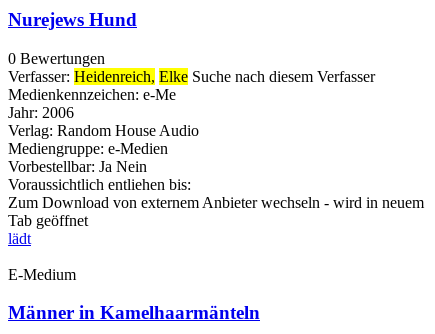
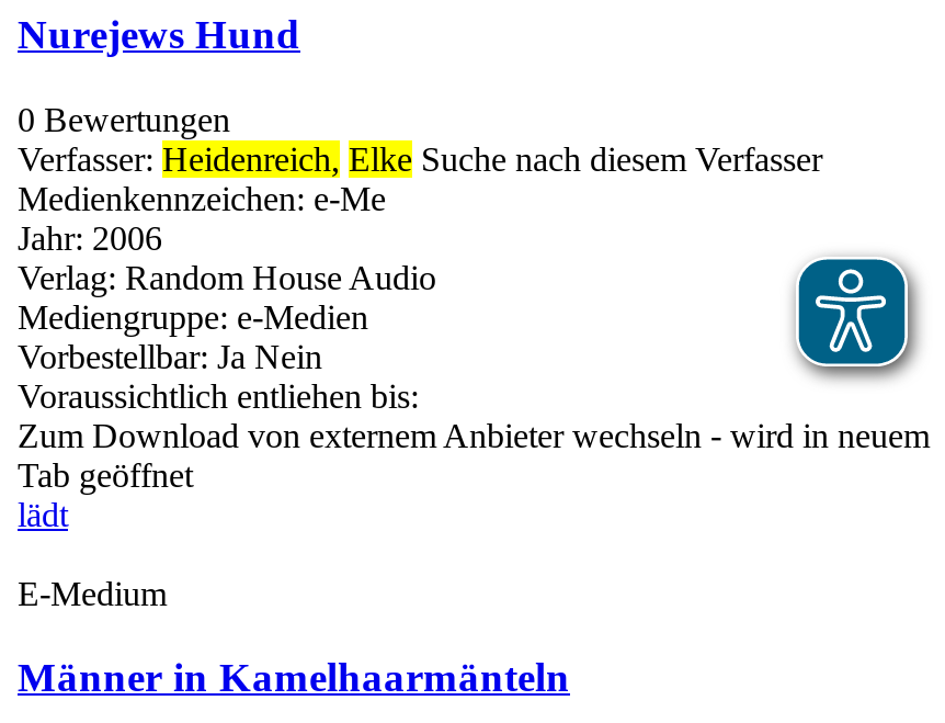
+ [image]
